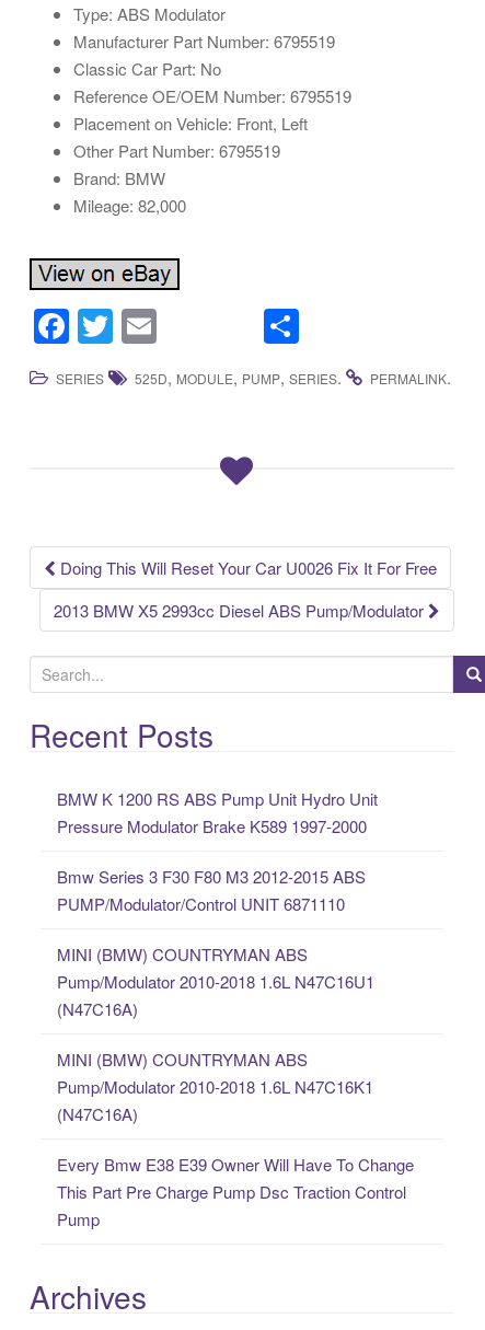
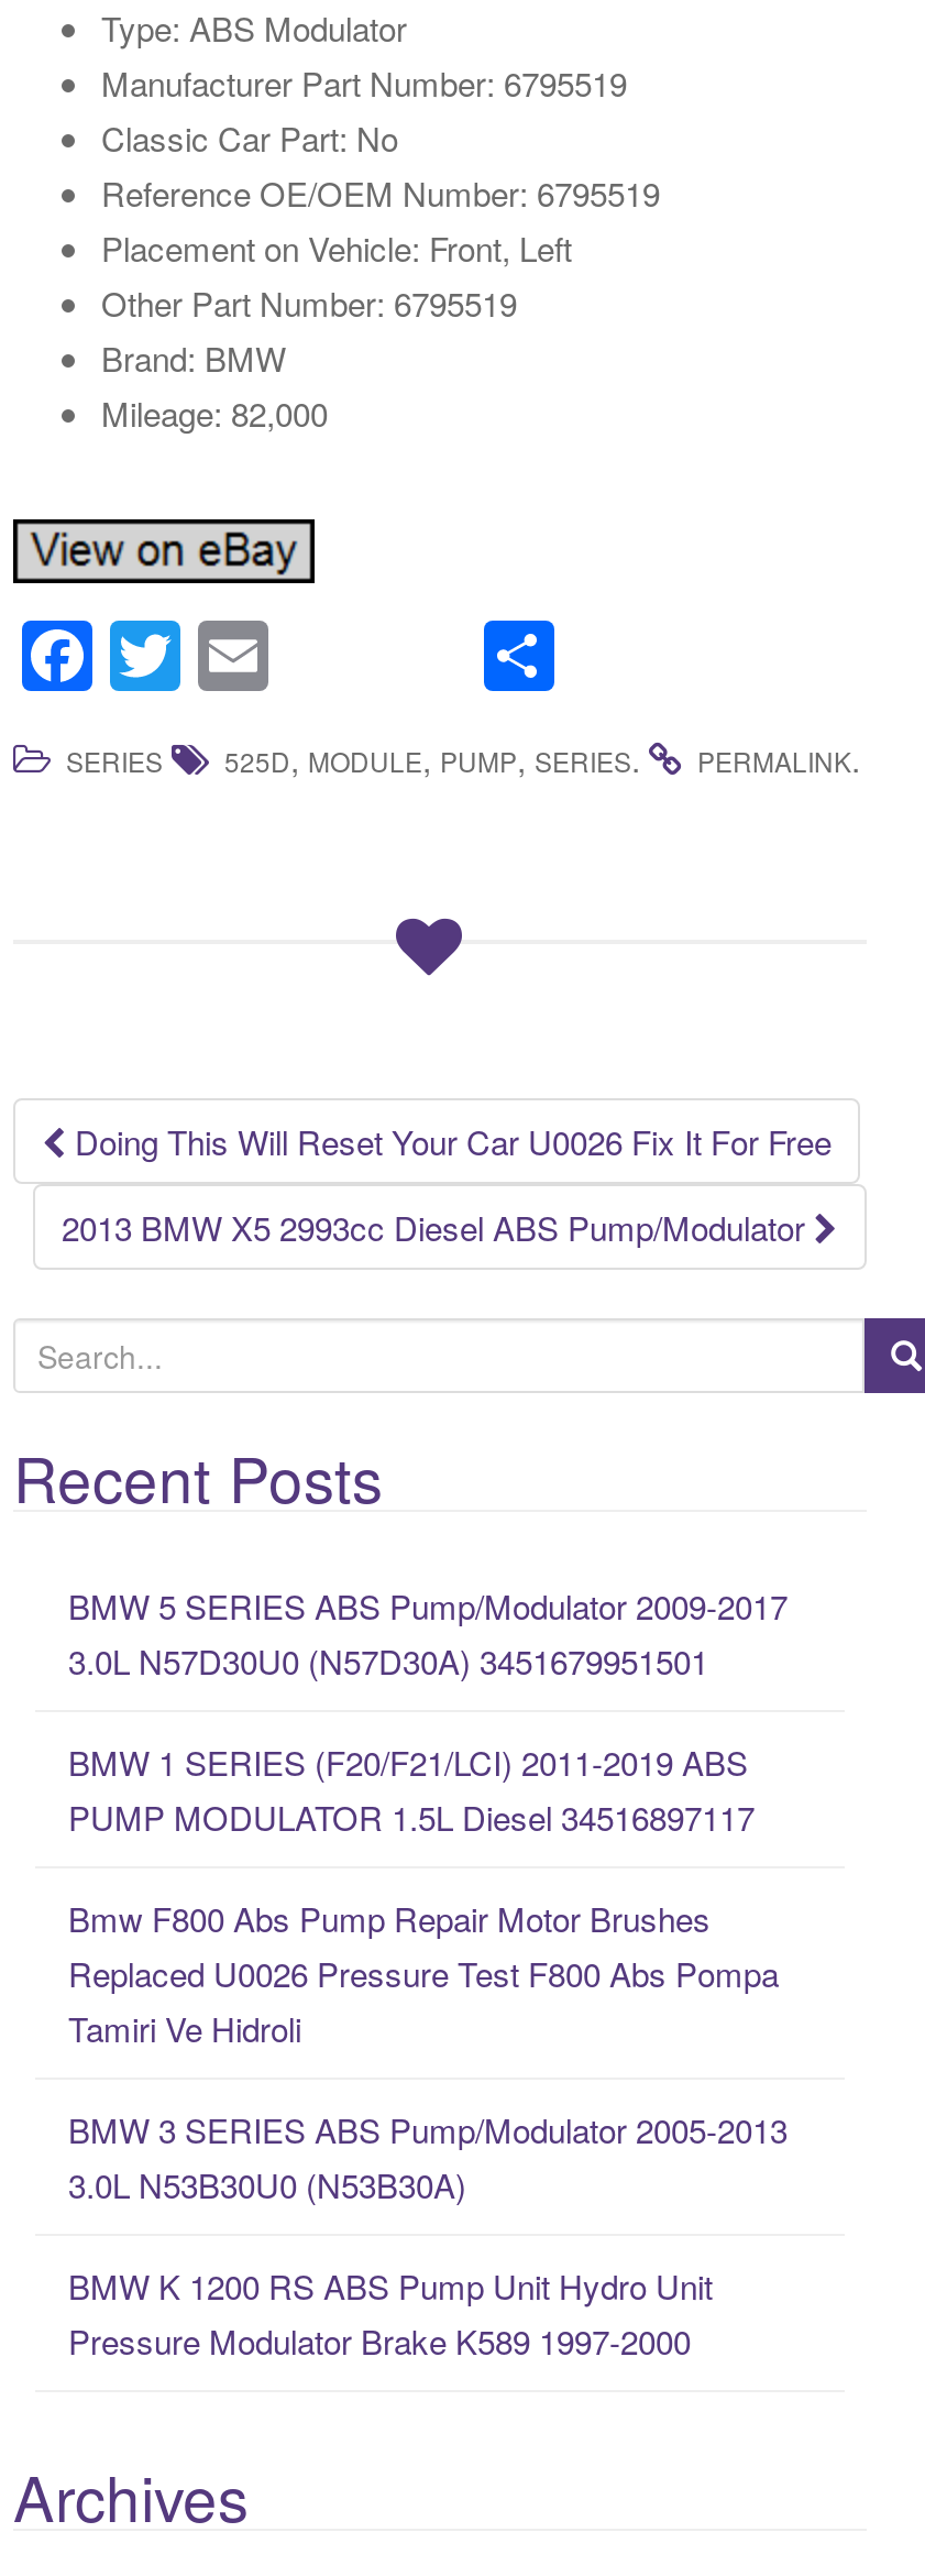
+ BMW 5 SERIES ABS Pump/Modulator 2009-2017
+ 3.0L N57D30U0 (N57D30A) 3451679951501
+ BMW 1 SERIES (F20/F21/LCI) 2011-2019 ABS
+ PUMP MODULATOR 1.5L Diesel 34516897117
+ Bmw F800 Abs Pump Repair Motor Brushes
+ Replaced U0026 Pressure Test F800 Abs Pompa
+ Tamiri Ve Hidroli
+ BMW 3 SERIES ABS Pump/Modulator 2005-2013
+ 3.0L N53B30U0 (N53B30A)

moved down: BMW K 1200 RS ABS Pump Unit Hydro Unit | Pressure Modulator Brake K589 1997-2000

- Bmw Series 3 F30 F80 M3 2012-2015 ABS
- PUMP/Modulator/Control UNIT 6871110
- MINI (BMW) COUNTRYMAN ABS
- Pump/Modulator 2010-2018 1.6L N47C16U1
- (N47C16A)
- MINI (BMW) COUNTRYMAN ABS
- Pump/Modulator 2010-2018 1.6L N47C16K1
- (N47C16A)
- Every Bmw E38 E39 Owner Will Have To Change
- This Part Pre Charge Pump Dsc Traction Control
- Pump
